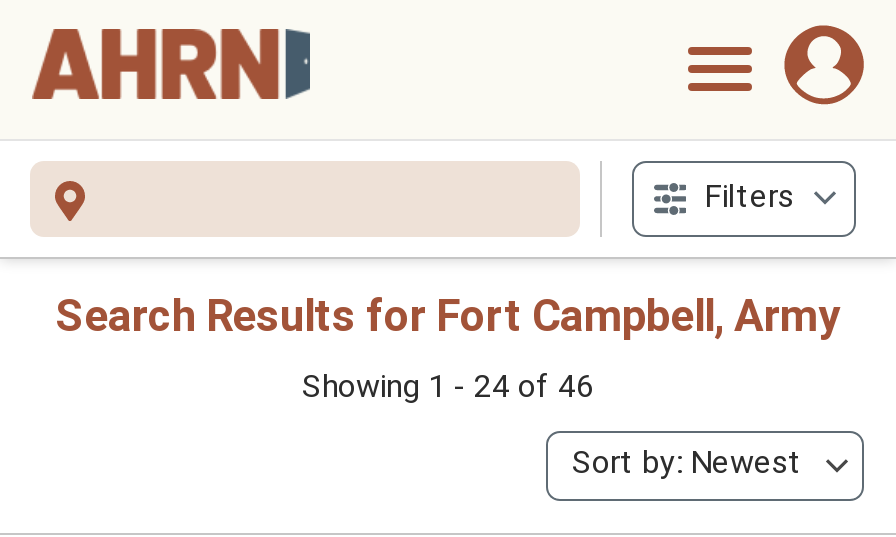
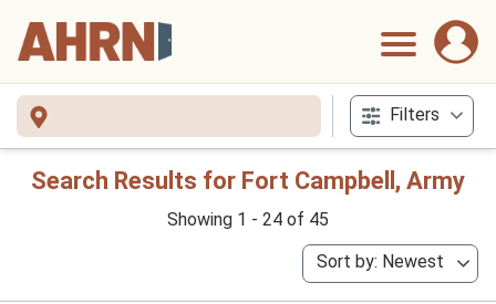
- Showing 1 - 24 of 46
+ Showing 1 - 24 of 45
